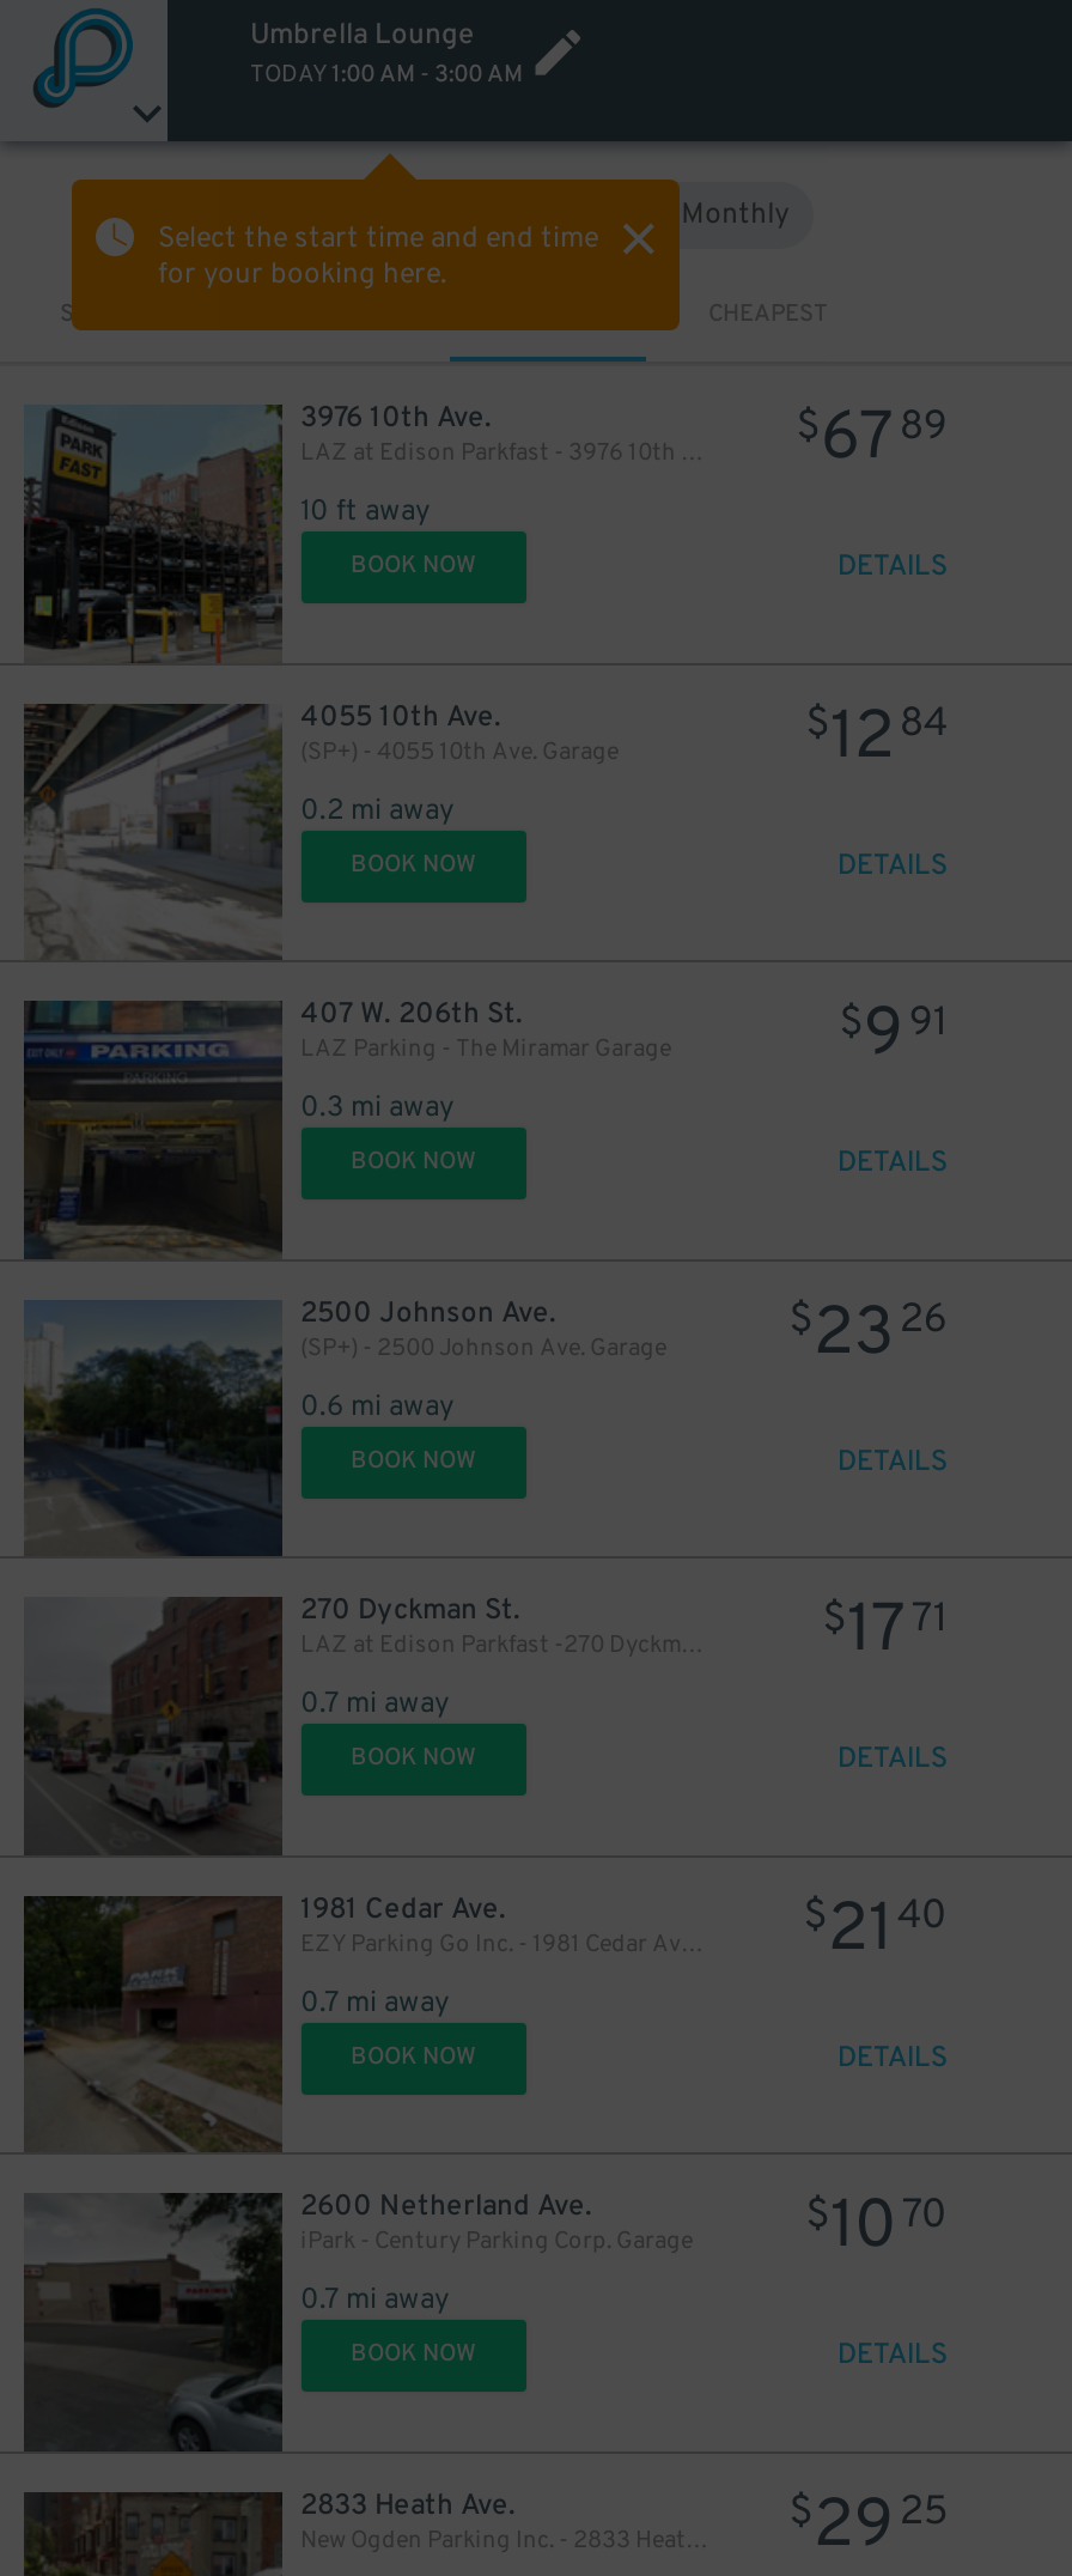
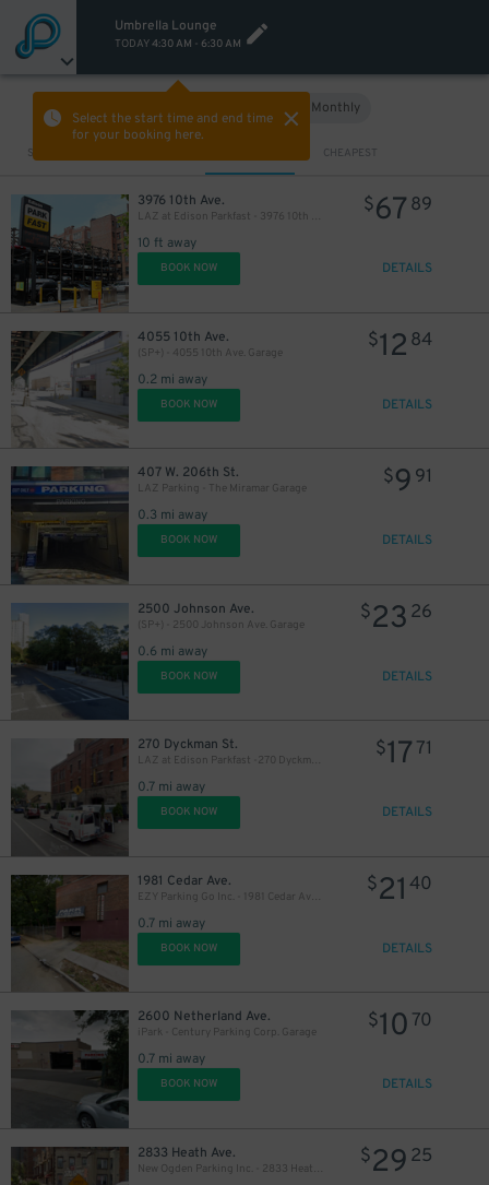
- TODAY 1:00 AM - 3:00 AM
+ TODAY 4:30 AM - 6:30 AM
